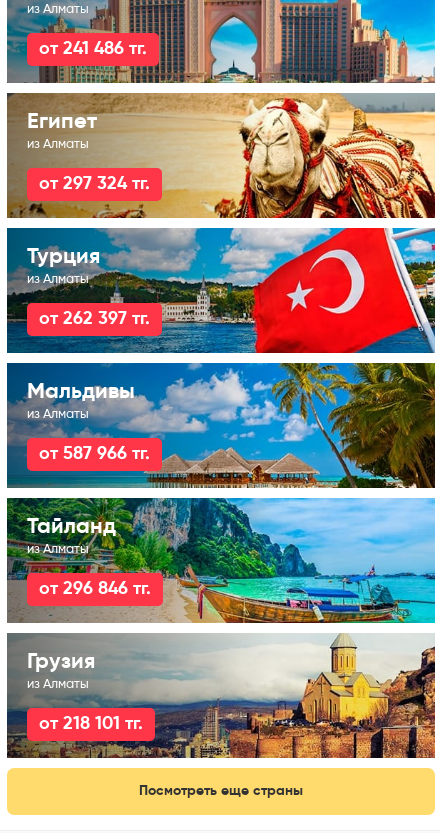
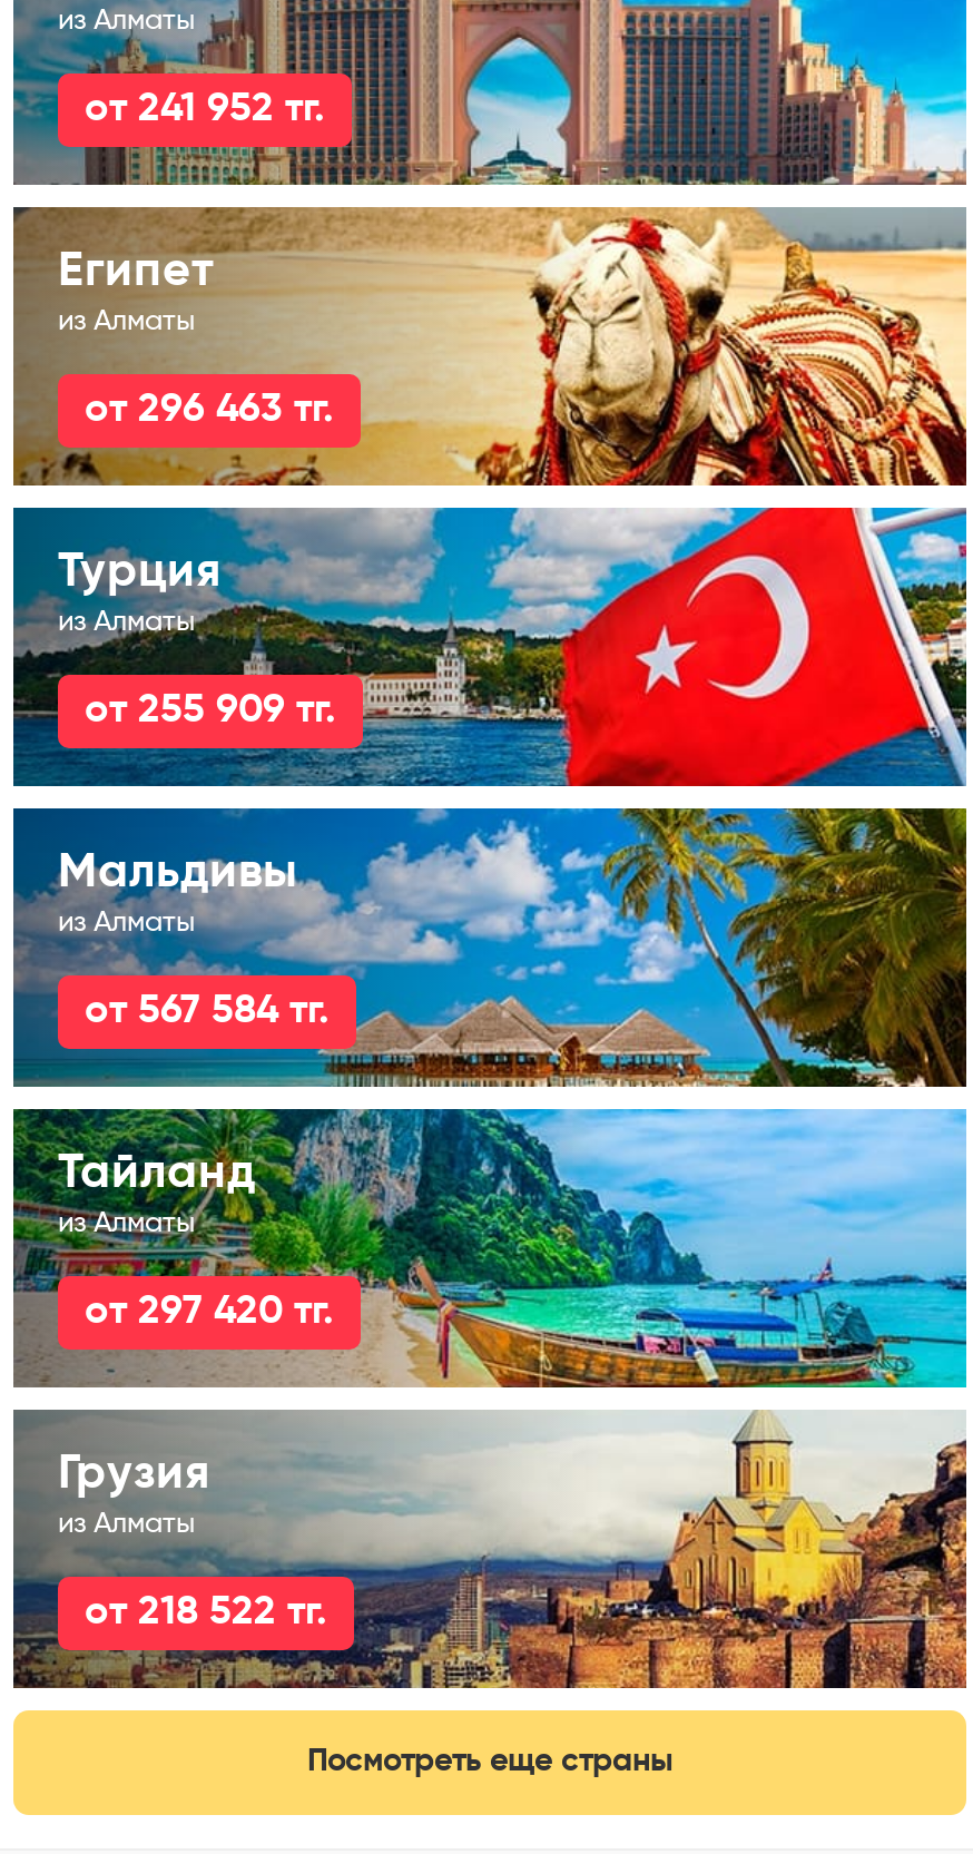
- от 241 486 тг.
+ от 241 952 тг.

- от 297 324 тг.
+ от 296 463 тг.

- от 262 397 тг.
+ от 255 909 тг.

- от 587 966 тг.
+ от 567 584 тг.

- от 296 846 тг.
+ от 297 420 тг.

- от 218 101 тг.
+ от 218 522 тг.
